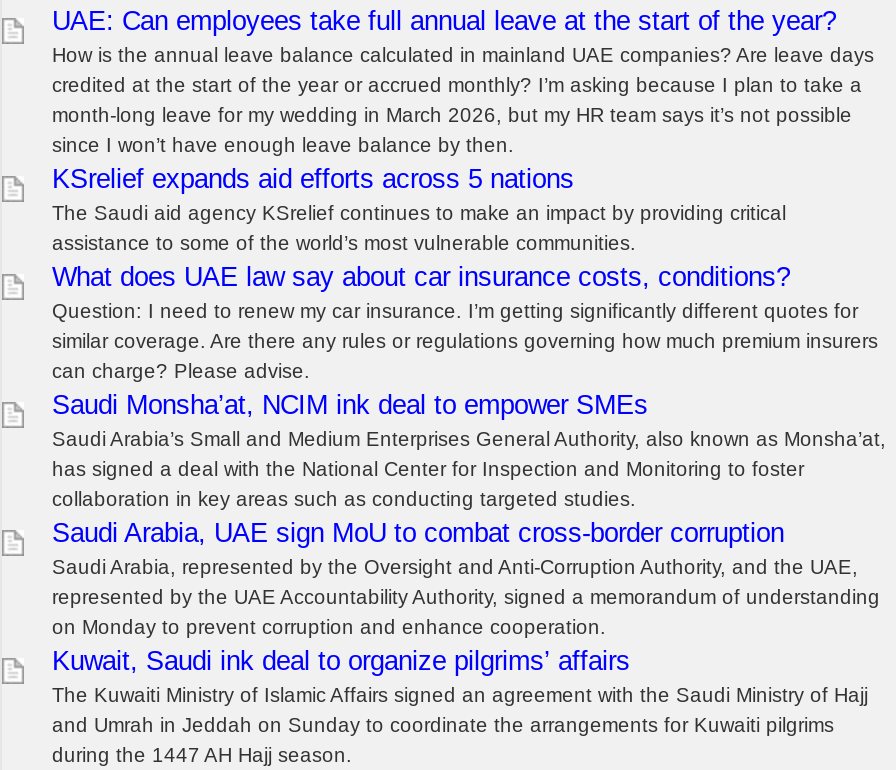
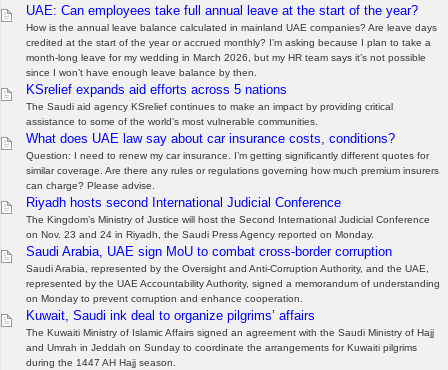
- Saudi Monsha’at, NCIM ink deal to empower SMEs
- Saudi Arabia’s Small and Medium Enterprises General Authority, also known as Monsha’at,
- has signed a deal with the National Center for Inspection and Monitoring to foster
- collaboration in key areas such as conducting targeted studies.
+ Riyadh hosts second International Judicial Conference
+ The Kingdom’s Ministry of Justice will host the Second International Judicial Conference
+ on Nov. 23 and 24 in Riyadh, the Saudi Press Agency reported on Monday.
